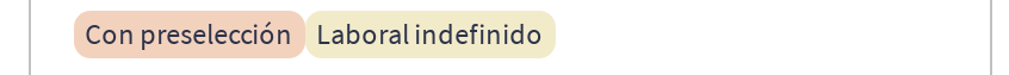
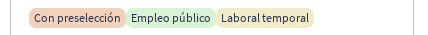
- Laboral indefinido
+ Empleo público
+ Laboral temporal
